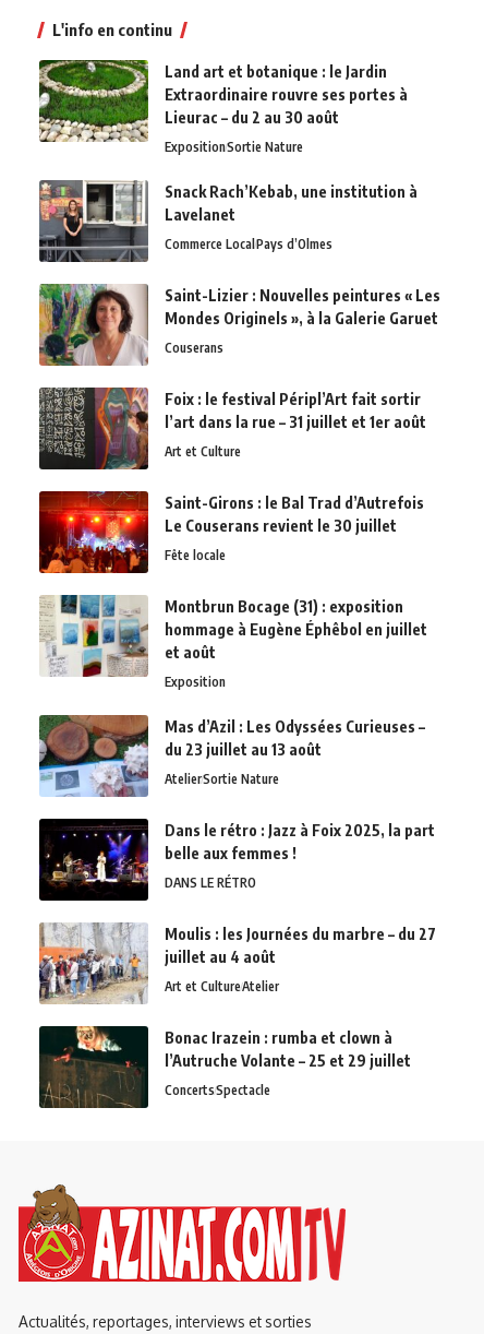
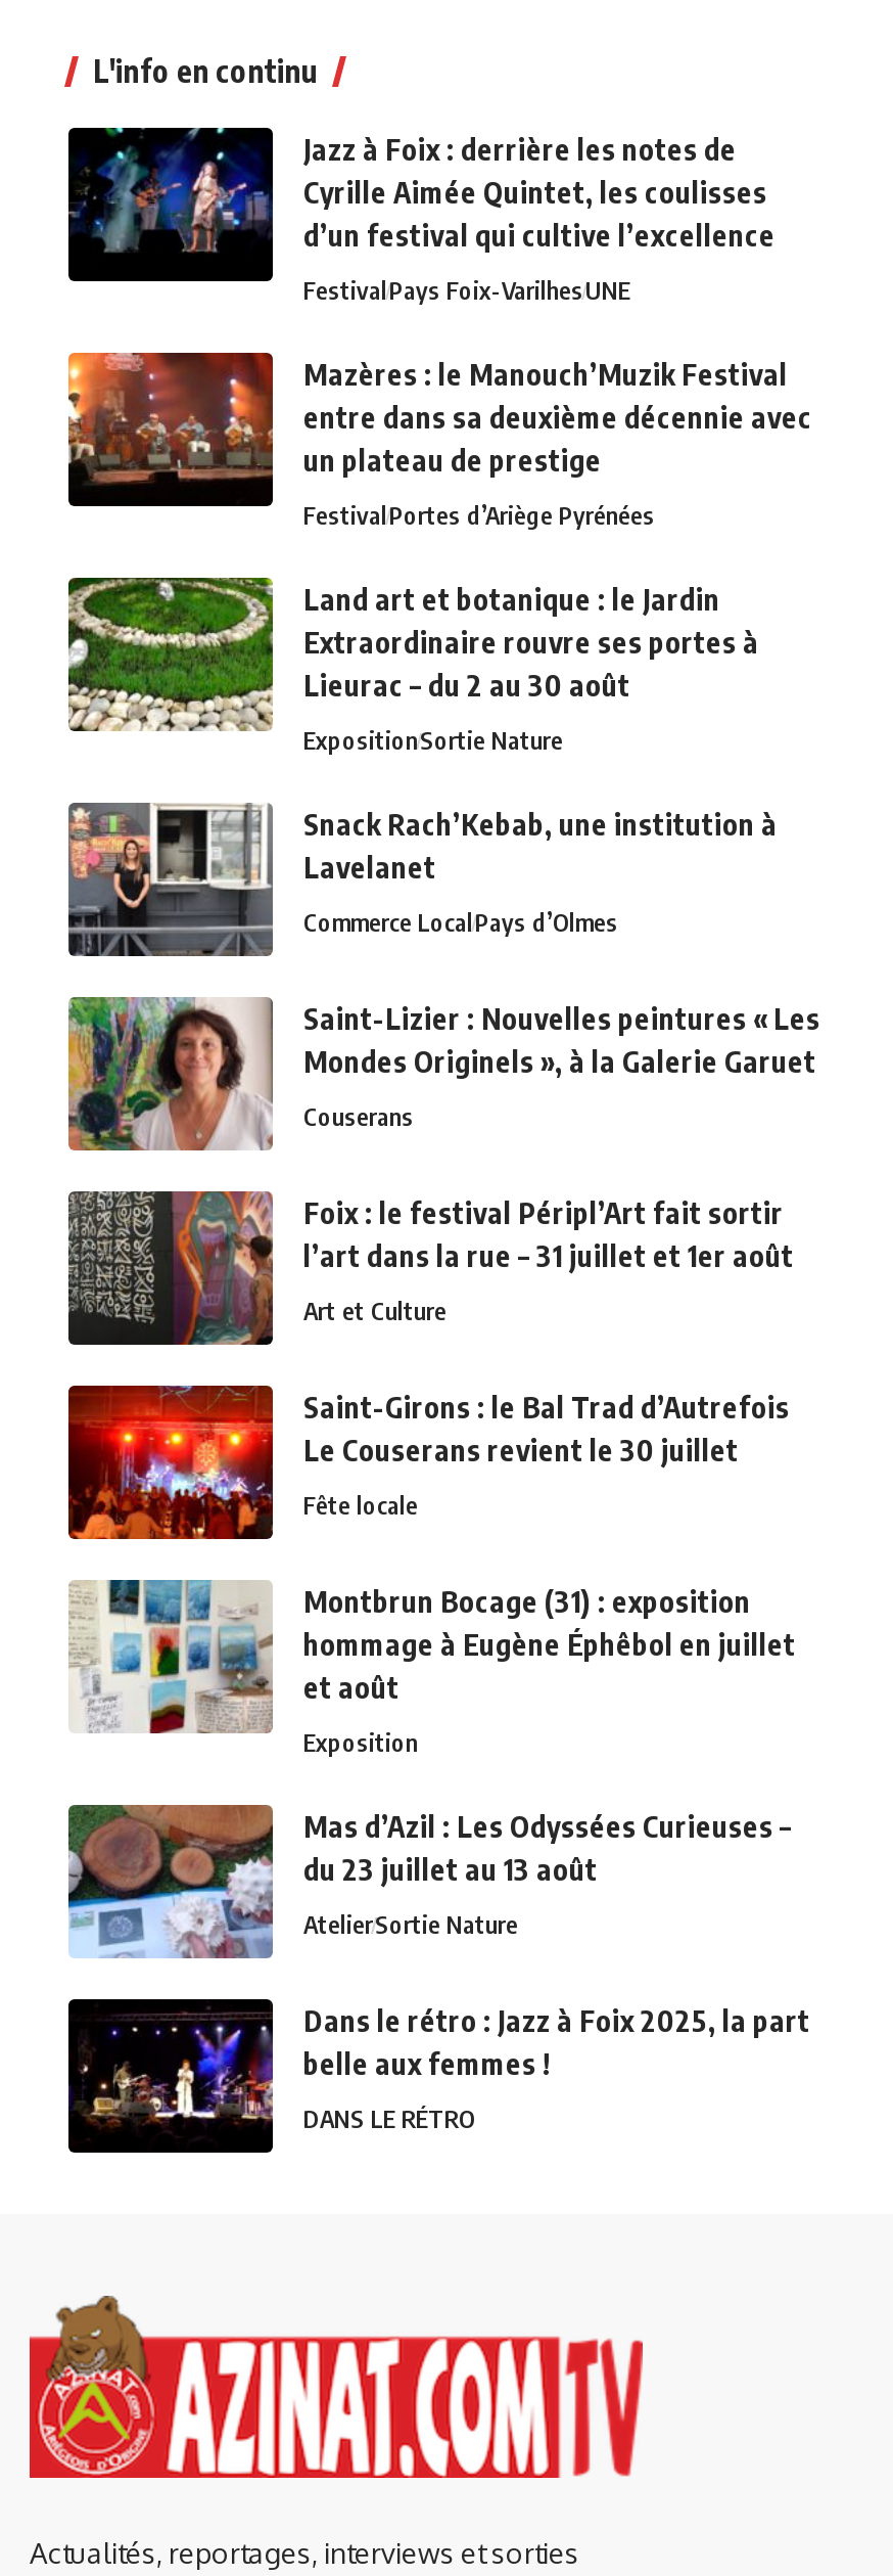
+ [image]
+ Jazz à Foix : derrière les notes de
+ Cyrille Aimée Quintet, les coulisses
+ d’un festival qui cultive l’excellence
+ FestivalPays Foix-VarilhesUNE
+ Mazères : le Manouch’Muzik Festival
+ entre dans sa deuxième décennie avec
+ un plateau de prestige
+ FestivalPortes d’Ariège Pyrénées

+ [image]

moved down: [image] | Land art et botanique : le Jardin | Extraordinaire rouvre ses portes à | ... | belle aux femmes ! | DANS LE RÉTRO

- [image]
- Moulis : les Journées du marbre – du 27
- juillet au 4 août
- Art et CultureAtelier
- Bonac Irazein : rumba et clown à
- l’Autruche Volante – 25 et 29 juillet
- ConcertsSpectacle

- [image]
